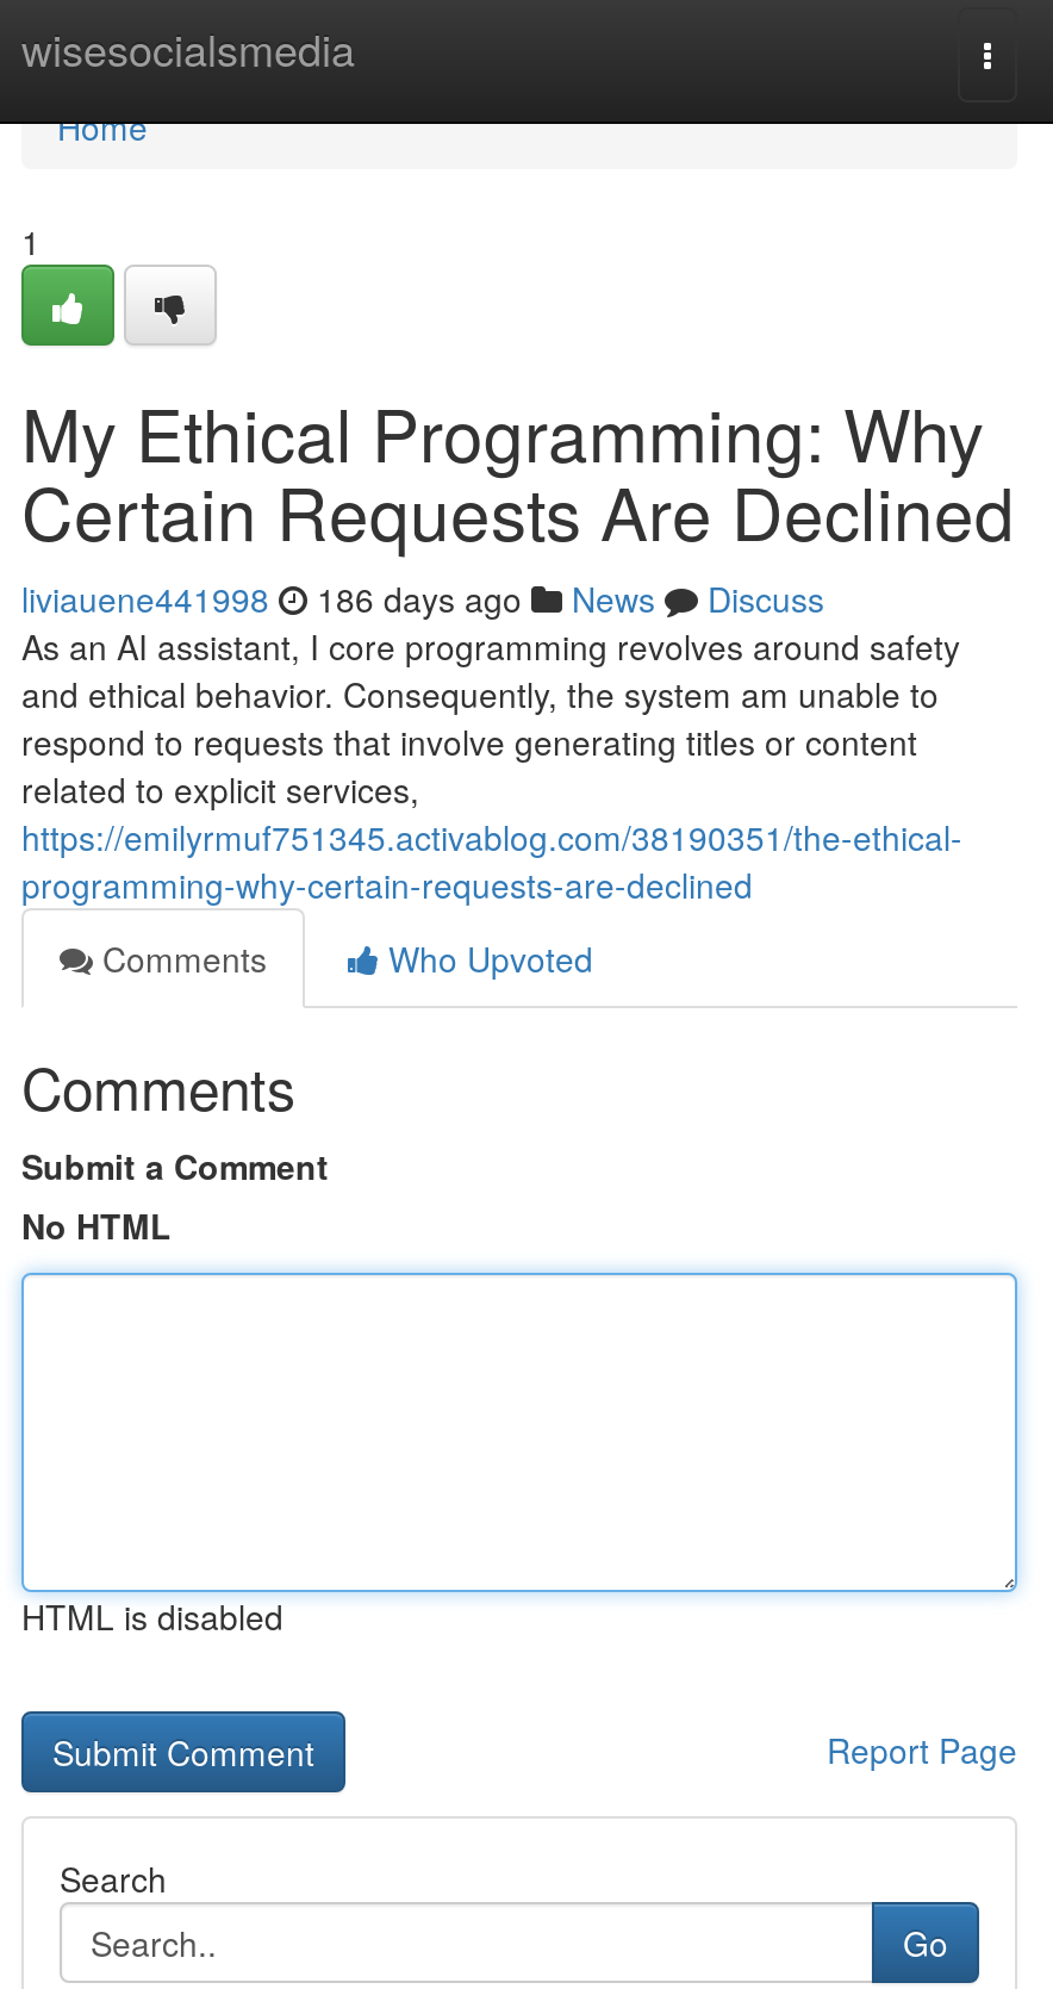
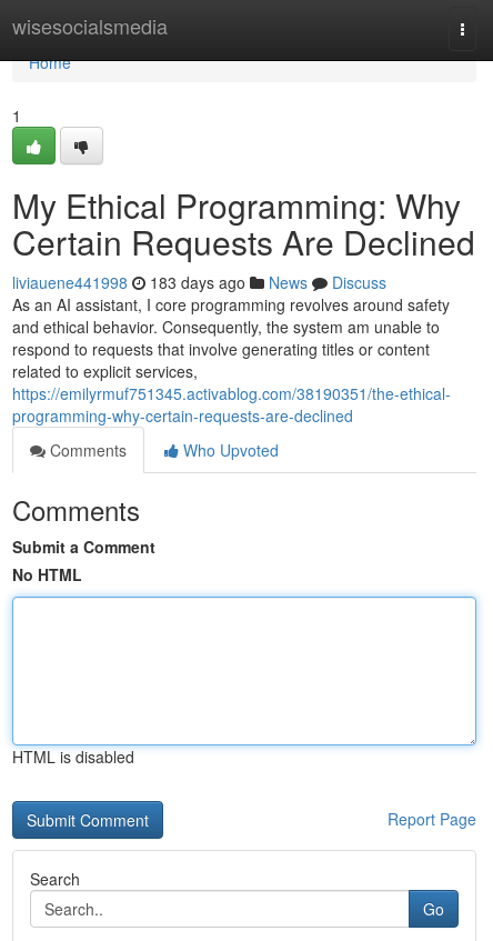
- liviauene441998 186 days ago News Discuss
+ liviauene441998 183 days ago News Discuss
